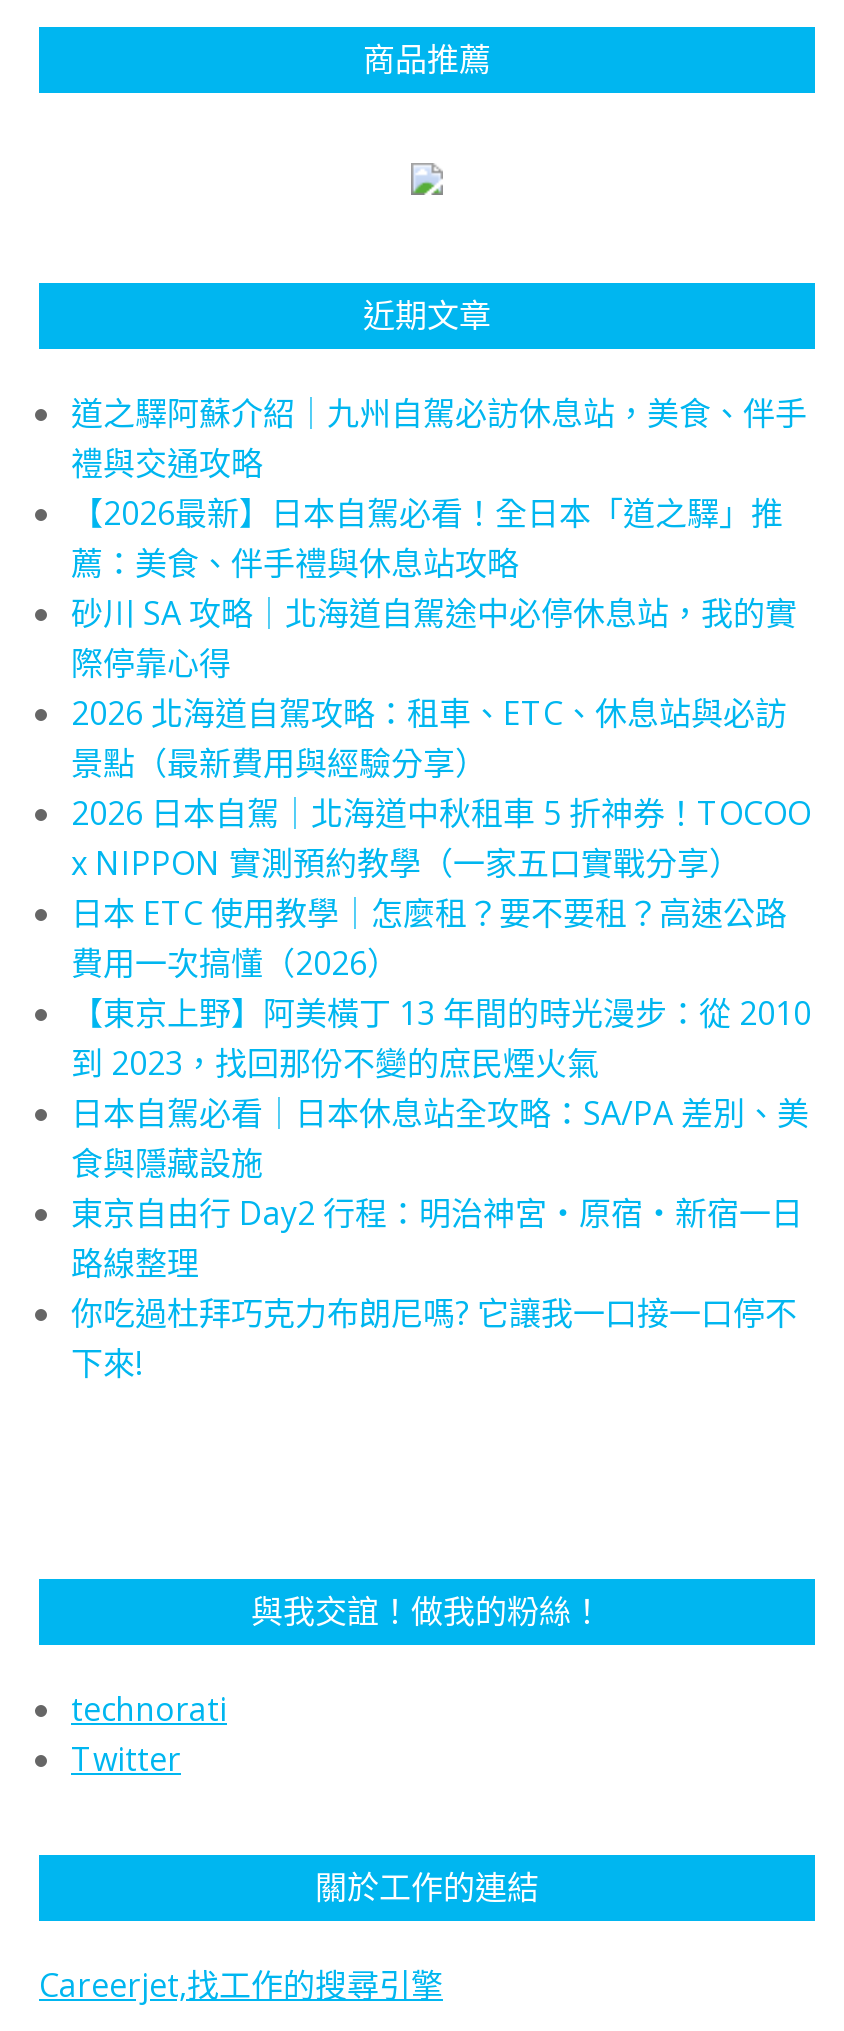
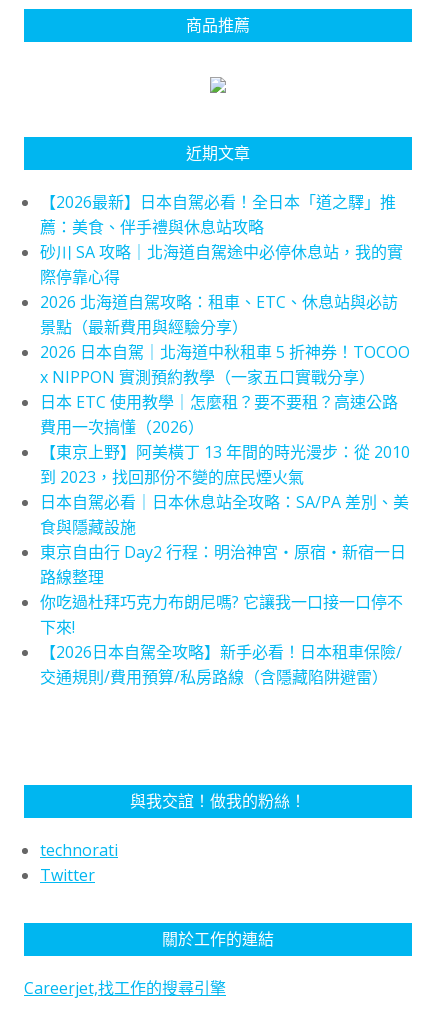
- 道之驛阿蘇介紹｜九州自駕必訪休息站，美食、伴手
- 禮與交通攻略

moved up: 【2026最新】日本自駕必看！全日本「道之驛」推 | 薦：美食、伴手禮與休息站攻略 | 砂川 SA 攻略｜北海道自駕途中必停休息站，我的實 | ... | 你吃過杜拜巧克力布朗尼嗎? 它讓我一口接一口停不 | 下來!

+ 【2026日本自駕全攻略】新手必看！日本租車保險/
+ 交通規則/費用預算/私房路線（含隱藏陷阱避雷）
